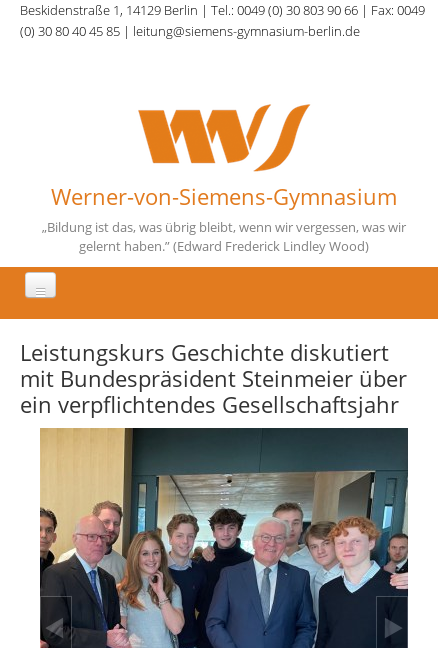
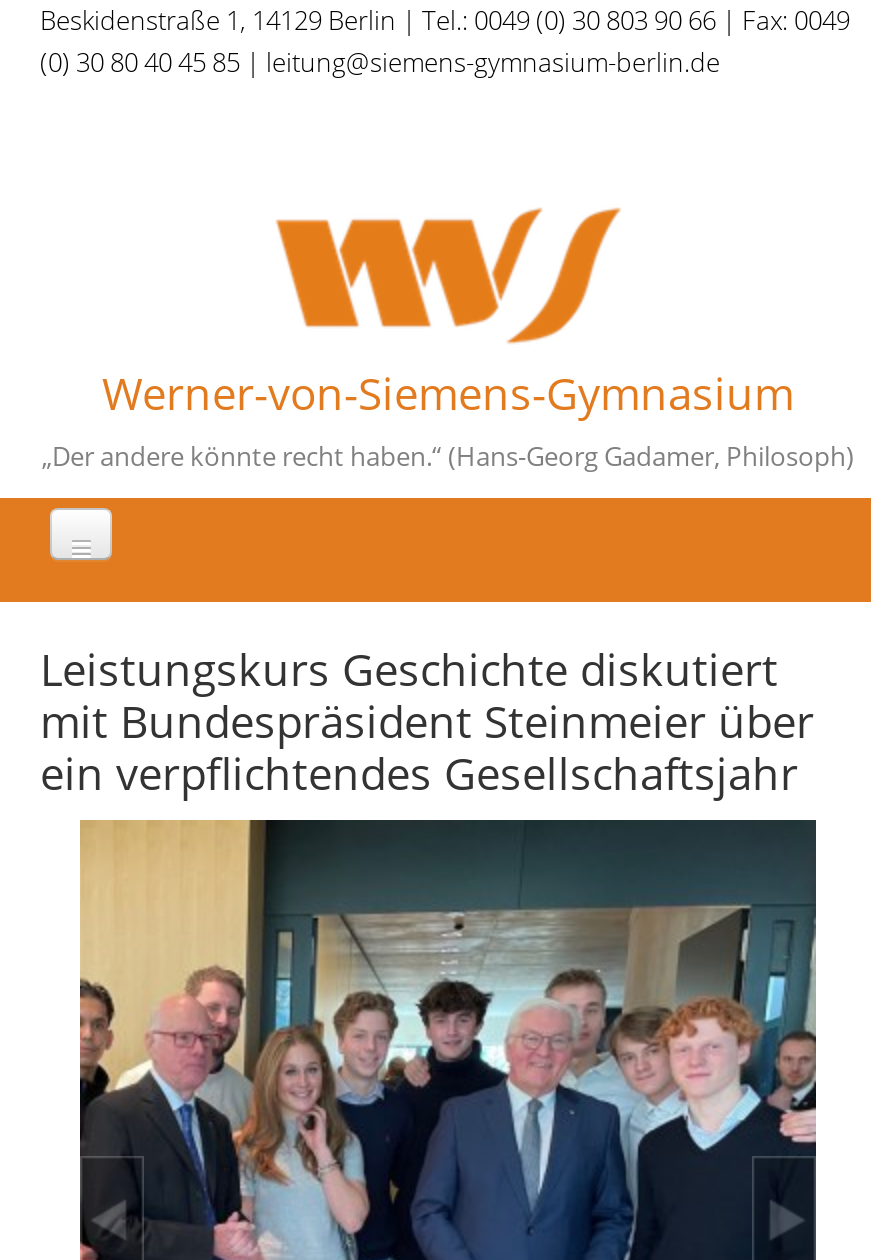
- „Bildung ist das, was übrig bleibt, wenn wir vergessen, was wir
- gelernt haben.” (Edward Frederick Lindley Wood)
+ „Der andere könnte recht haben.“ (Hans-Georg Gadamer, Philosoph)
